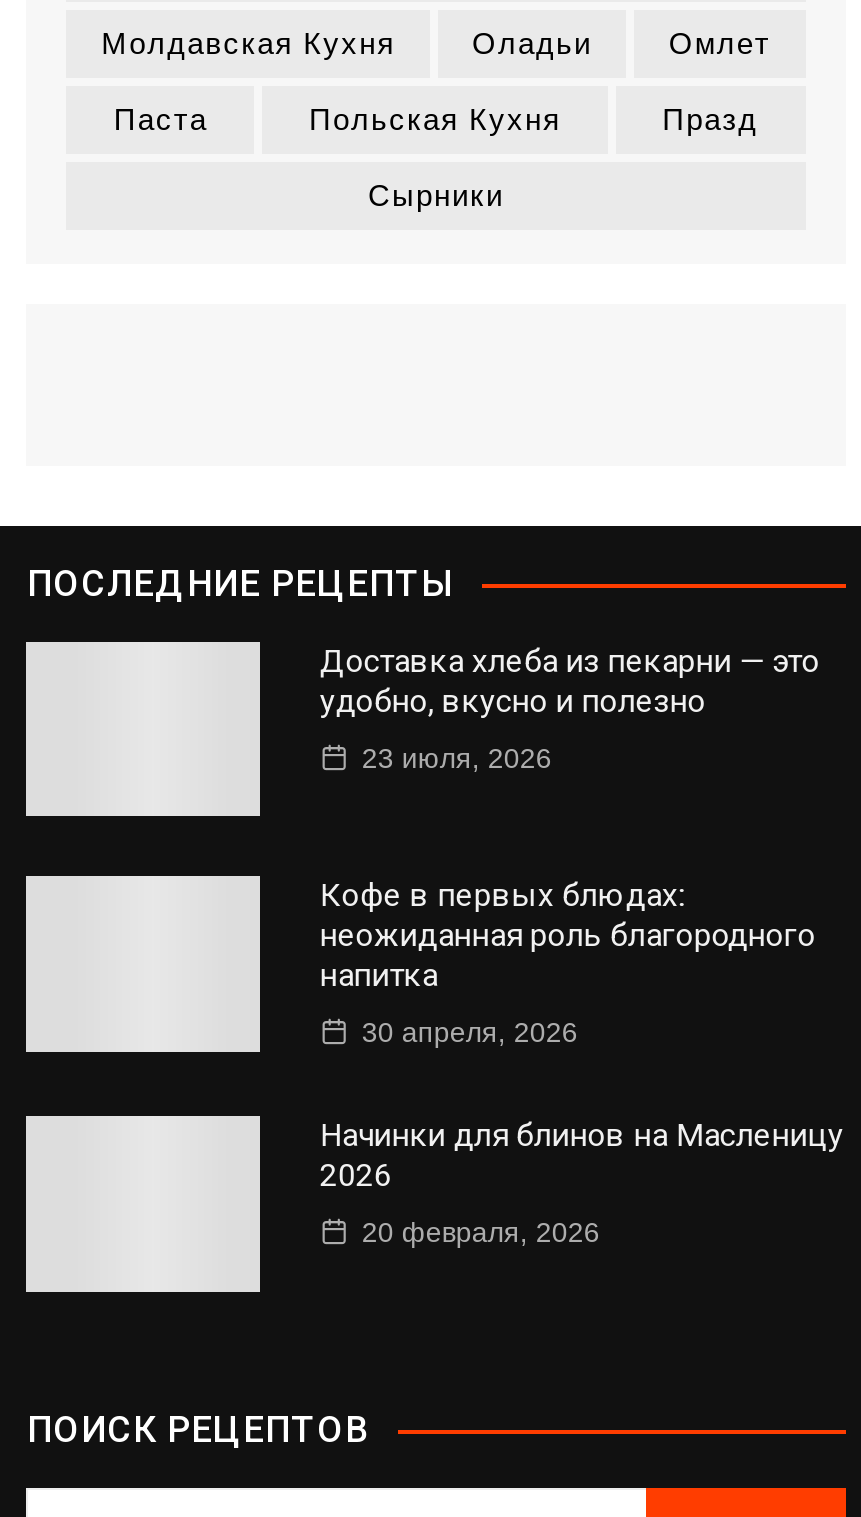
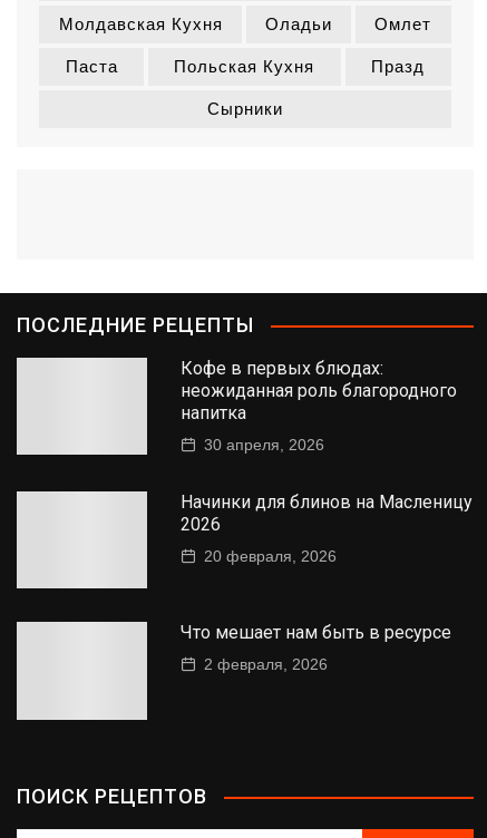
- Доставка хлеба из пекарни — это
- удобно, вкусно и полезно
- 23 июля, 2026

moved up: Кофе в первых блюдах: | неожиданная роль благородного | напитка | 30 апреля, 2026 | Начинки для блинов на Масленицу | 2026 | 20 февраля, 2026

+ Что мешает нам быть в ресурсе
+ 2 февраля, 2026
